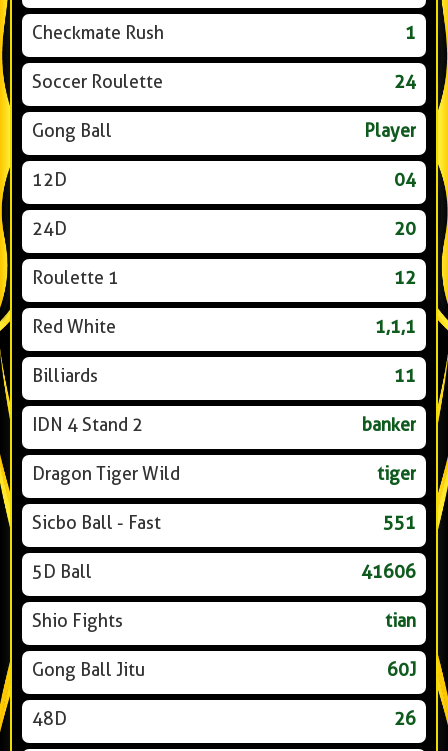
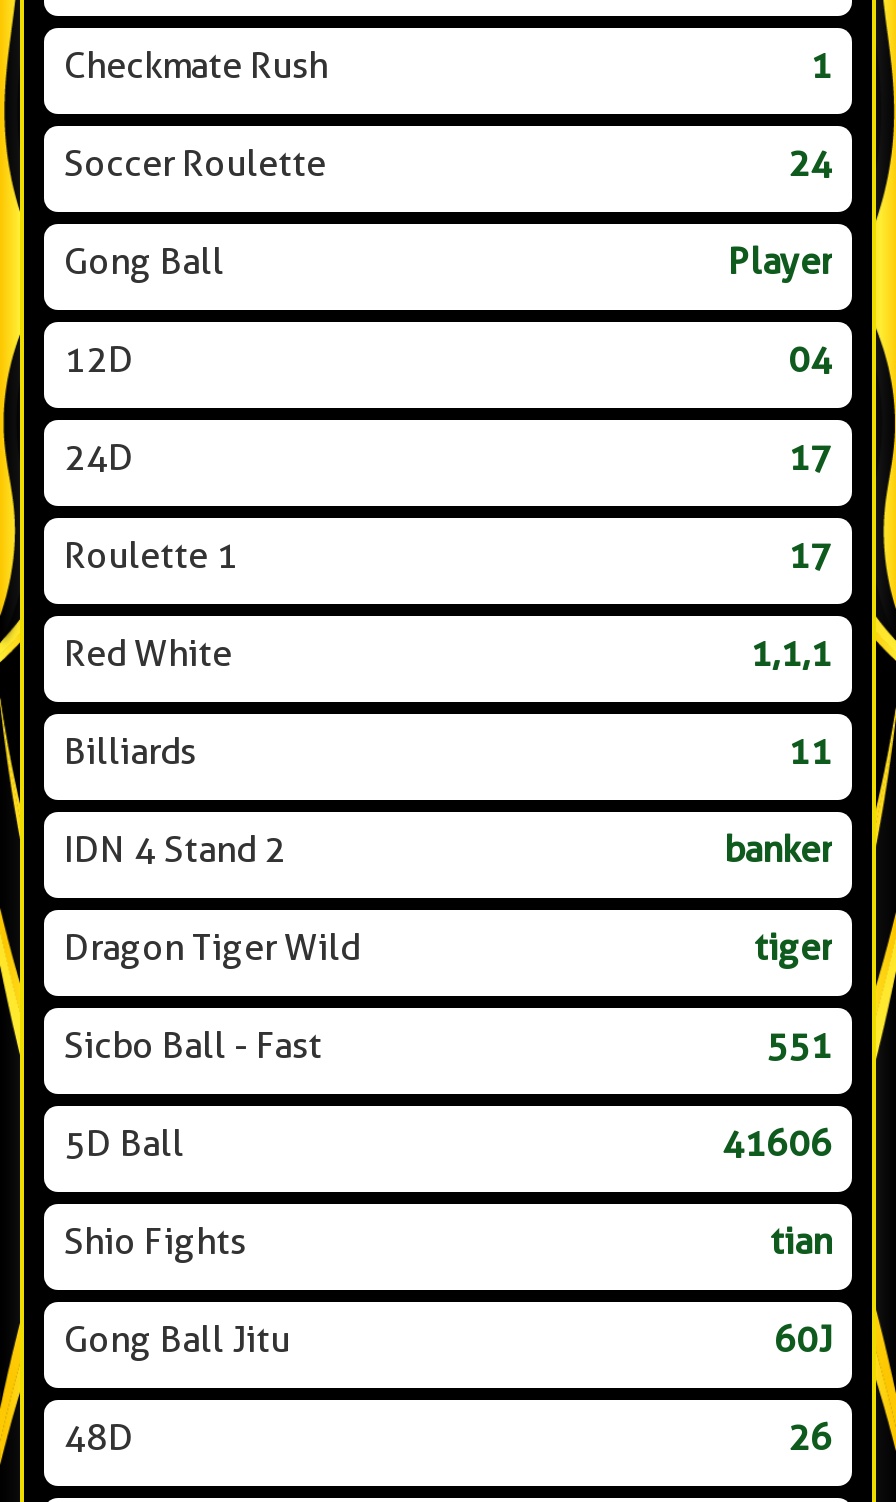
- 20
+ 17

- 12
+ 17
